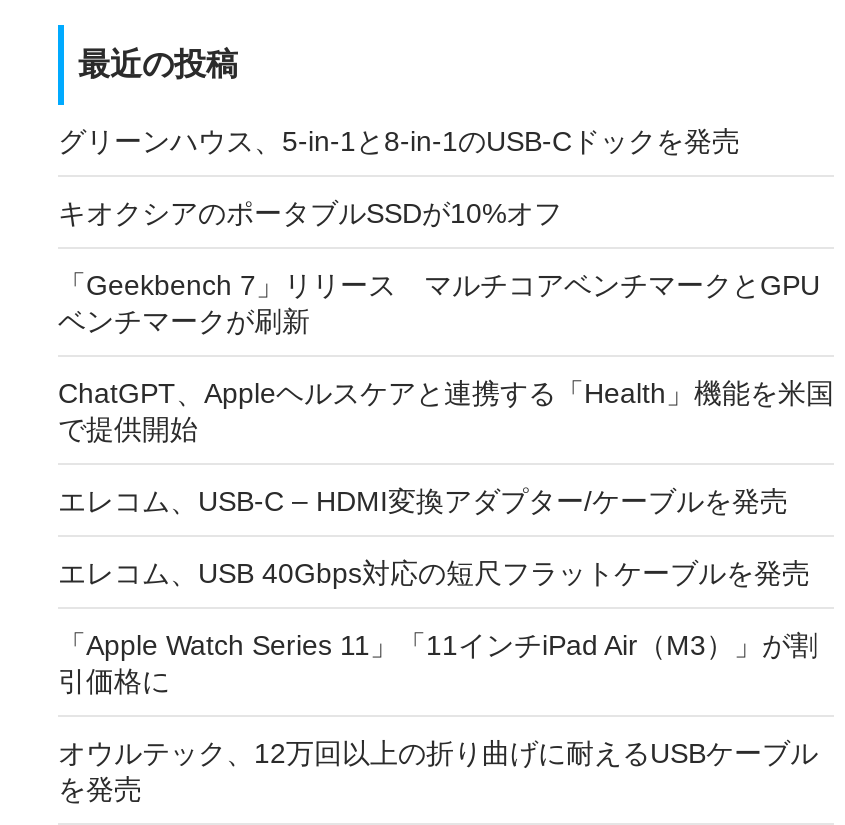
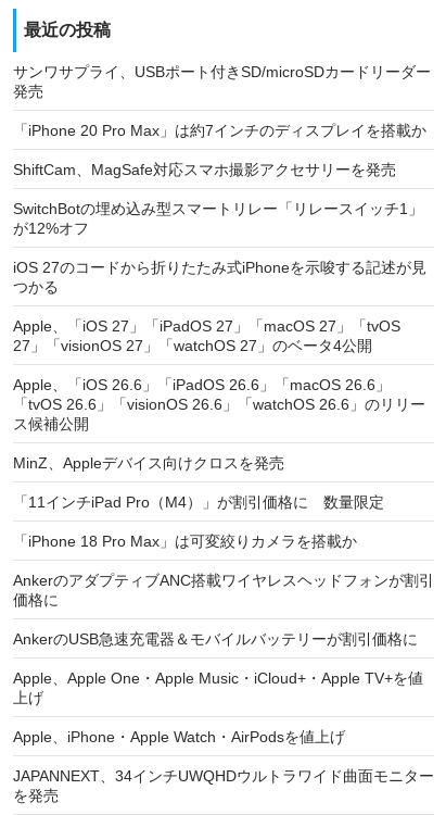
- グリーンハウス、5-in-1と8-in-1のUSB-Cドックを発売
- キオクシアのポータブルSSDが10%オフ
- 「Geekbench 7」リリース マルチコアベンチマークとGPU
- ベンチマークが刷新
- ChatGPT、Appleヘルスケアと連携する「Health」機能を米国
- で提供開始
- エレコム、USB-C – HDMI変換アダプター/ケーブルを発売
- エレコム、USB 40Gbps対応の短尺フラットケーブルを発売
- 「Apple Watch Series 11」「11インチiPad Air（M3）」が割
- 引価格に
- オウルテック、12万回以上の折り曲げに耐えるUSBケーブル
+ サンワサプライ、USBポート付きSD/microSDカードリーダー
+ 発売
+ 「iPhone 20 Pro Max」は約7インチのディスプレイを搭載か
+ ShiftCam、MagSafe対応スマホ撮影アクセサリーを発売
+ SwitchBotの埋め込み型スマートリレー「リレースイッチ1」
+ が12%オフ
+ iOS 27のコードから折りたたみ式iPhoneを示唆する記述が見
+ つかる
+ Apple、「iOS 27」「iPadOS 27」「macOS 27」「tvOS
+ 27」「visionOS 27」「watchOS 27」のベータ4公開
+ Apple、「iOS 26.6」「iPadOS 26.6」「macOS 26.6」
+ 「tvOS 26.6」「visionOS 26.6」「watchOS 26.6」のリリー
+ ス候補公開
+ MinZ、Appleデバイス向けクロスを発売
+ 「11インチiPad Pro（M4）」が割引価格に 数量限定
+ 「iPhone 18 Pro Max」は可変絞りカメラを搭載か
+ AnkerのアダプティブANC搭載ワイヤレスヘッドフォンが割引
+ 価格に
+ AnkerのUSB急速充電器＆モバイルバッテリーが割引価格に
+ Apple、Apple One・Apple Music・iCloud+・Apple TV+を値
+ 上げ
+ Apple、iPhone・Apple Watch・AirPodsを値上げ
+ JAPANNEXT、34インチUWQHDウルトラワイド曲面モニター
